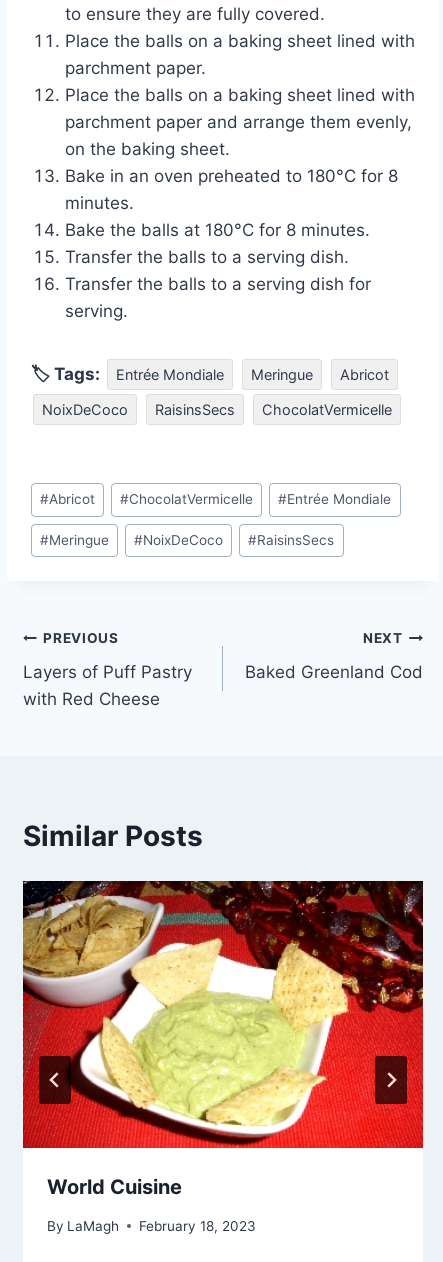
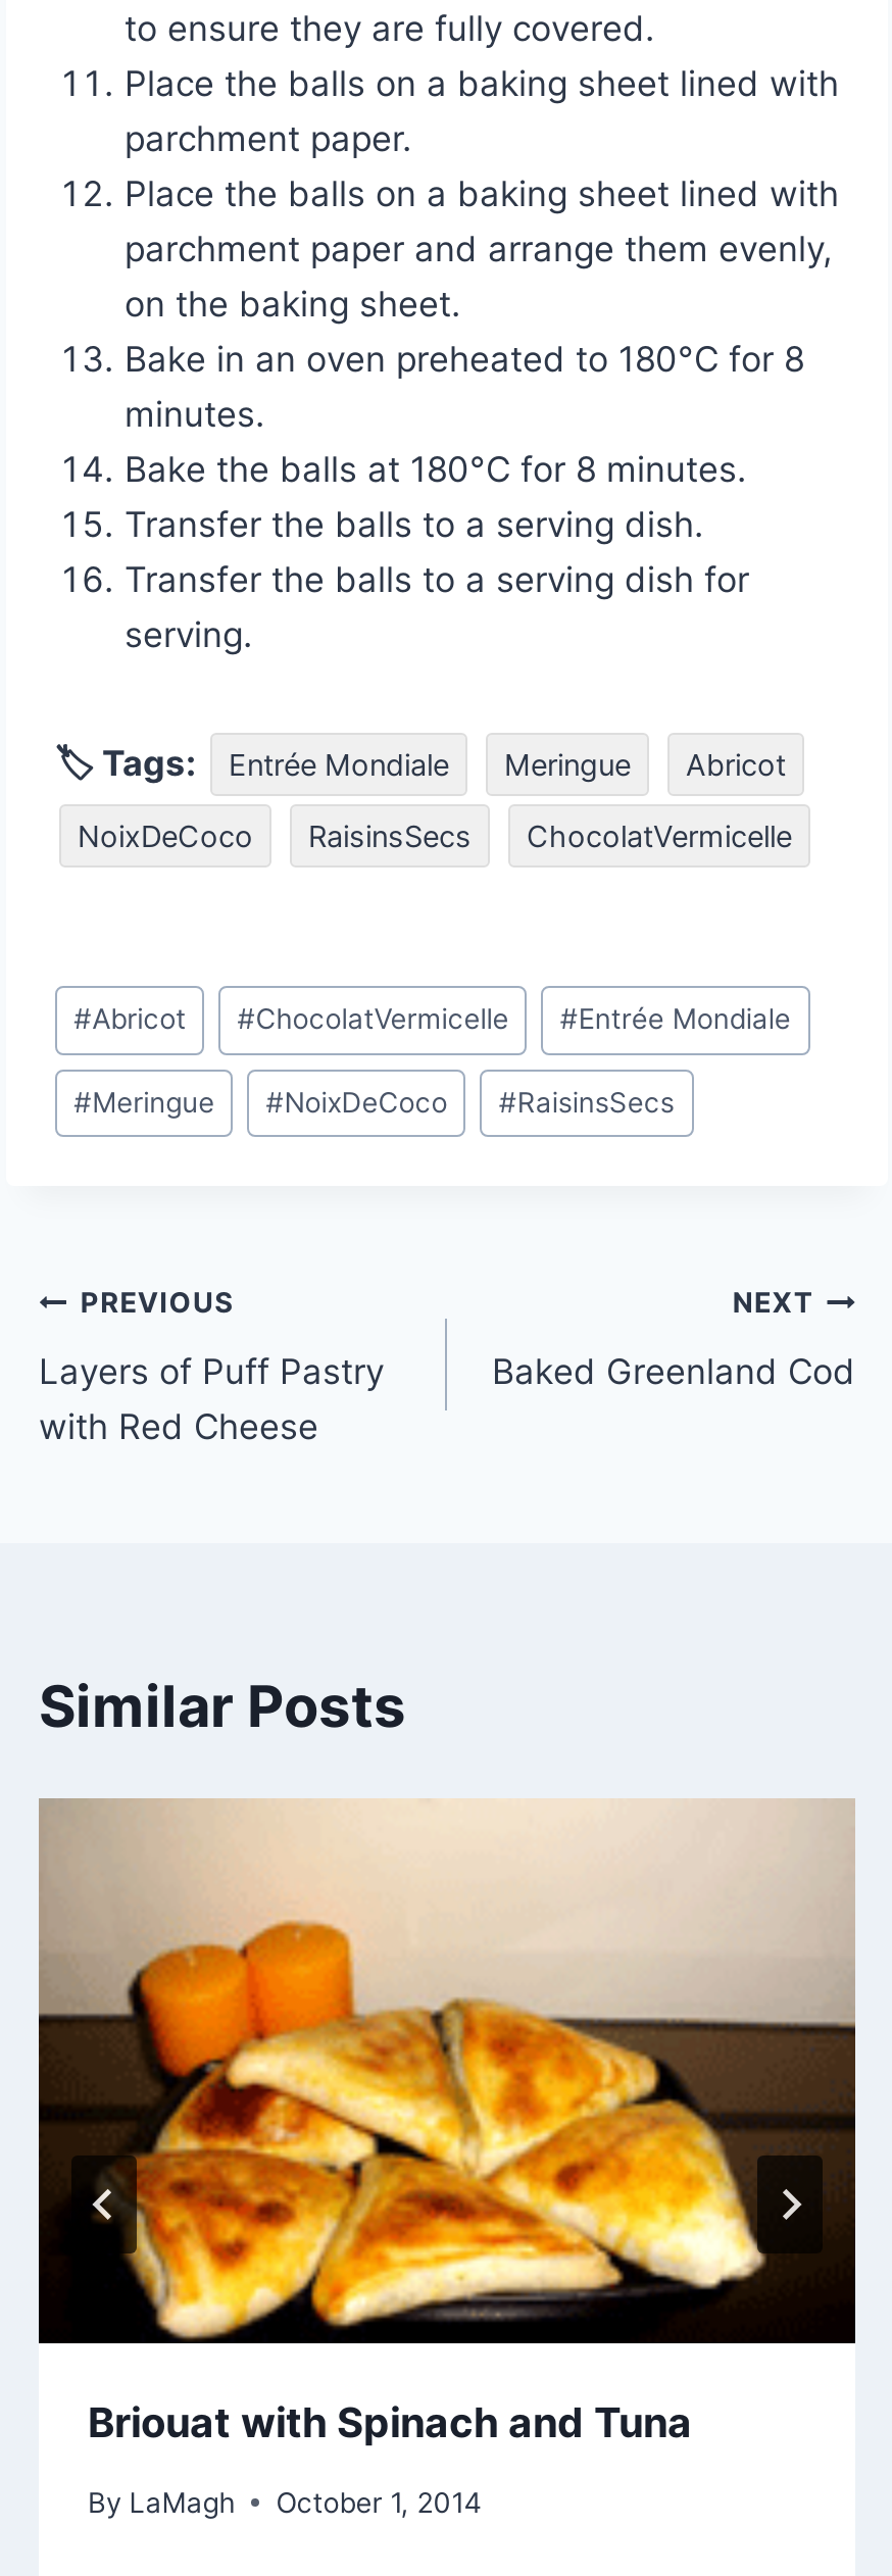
- [image]
- World Cuisine
+ [image]
+ Briouat with Spinach and Tuna

- By LaMagh February 18, 2023
+ By LaMagh October 1, 2014
